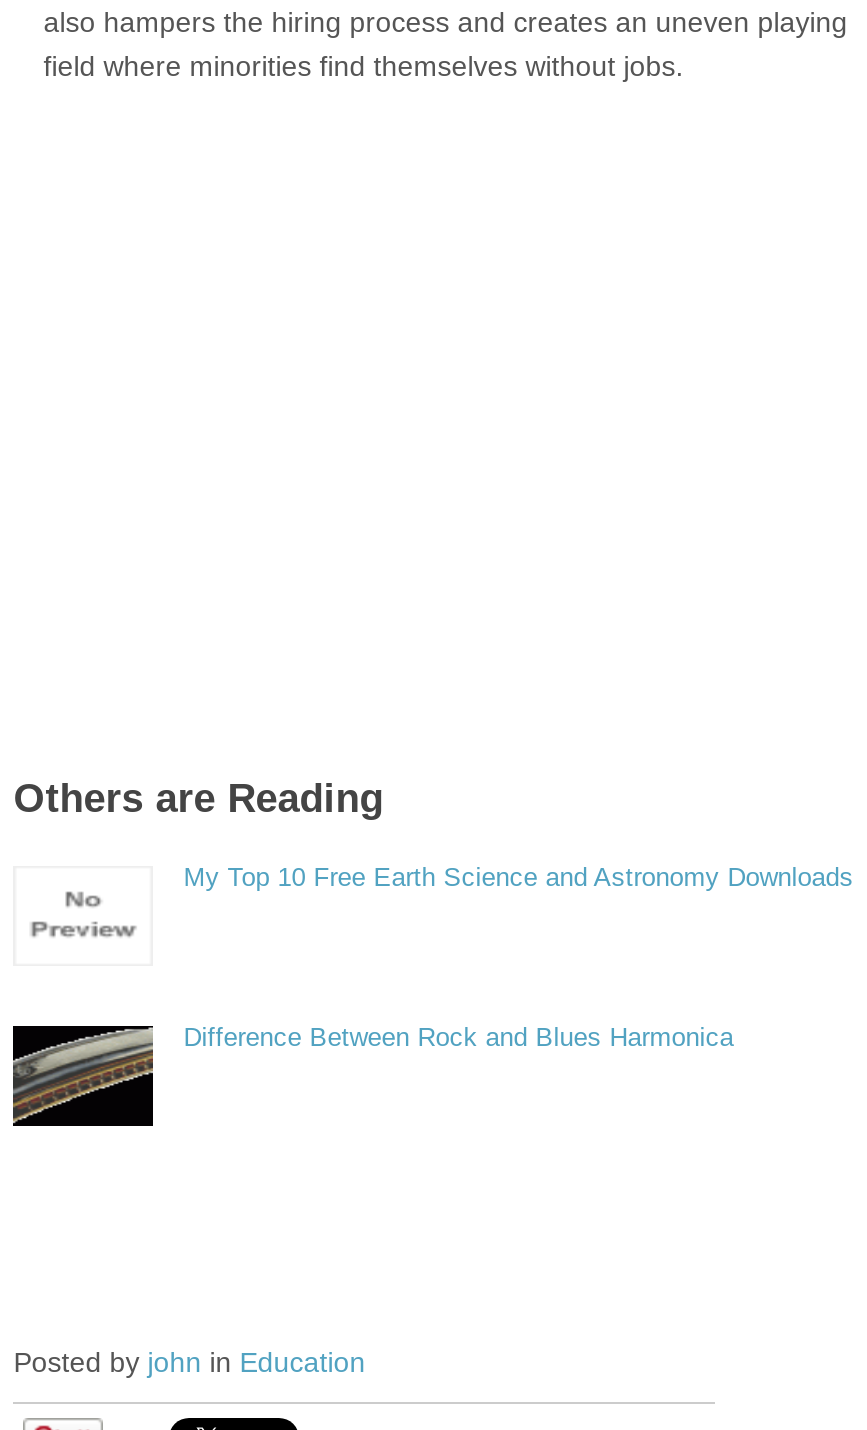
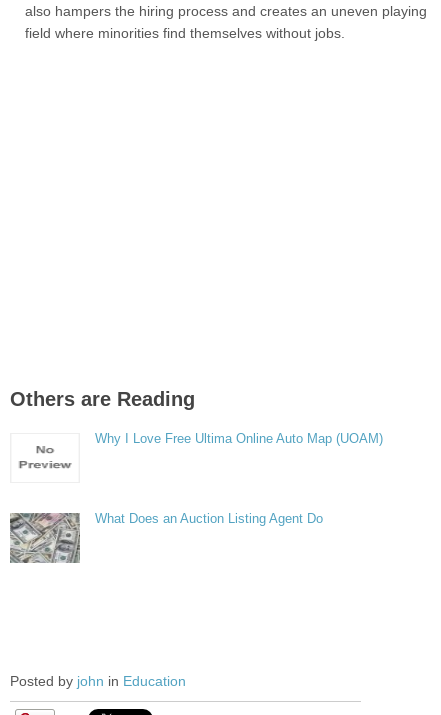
- My Top 10 Free Earth Science and Astronomy Downloads
+ Why I Love Free Ultima Online Auto Map (UOAM)

- [image]
- Difference Between Rock and Blues Harmonica
+ [image]
+ What Does an Auction Listing Agent Do
